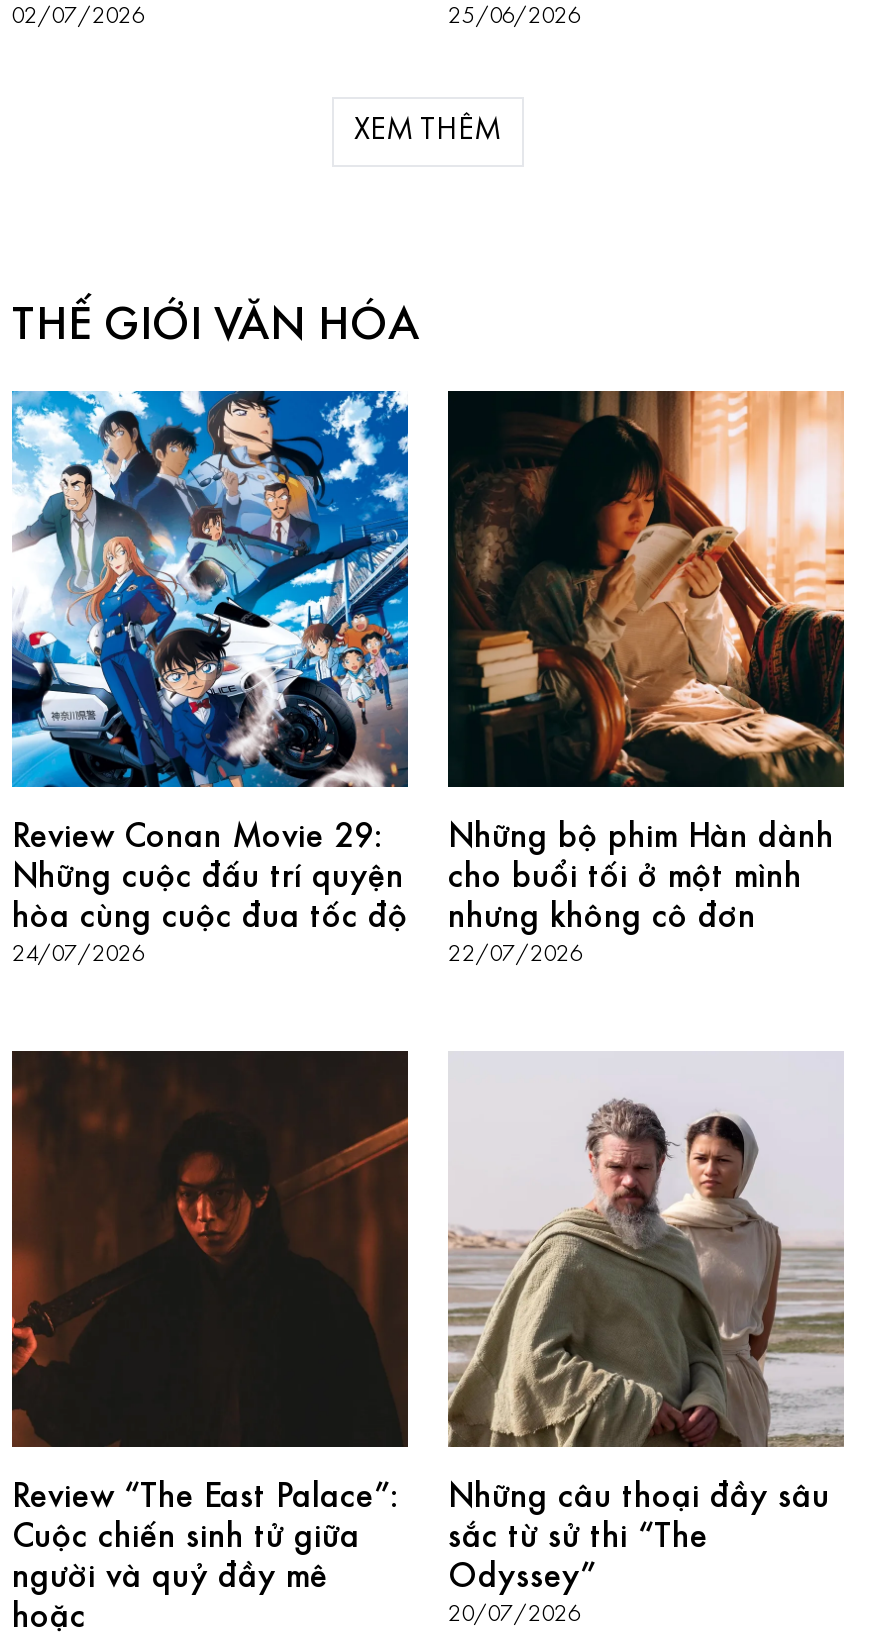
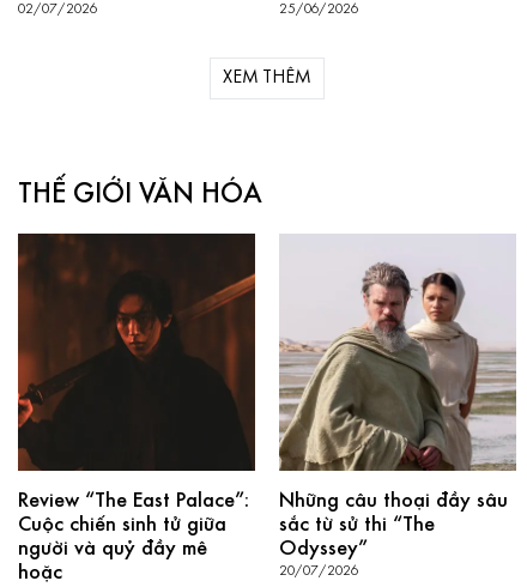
- [image]
- Review Conan Movie 29:
- Những cuộc đấu trí quyện
- hòa cùng cuộc đua tốc độ
- 24/07/2026

- [image]
- Những bộ phim Hàn dành
- cho buổi tối ở một mình
- nhưng không cô đơn
- 22/07/2026
